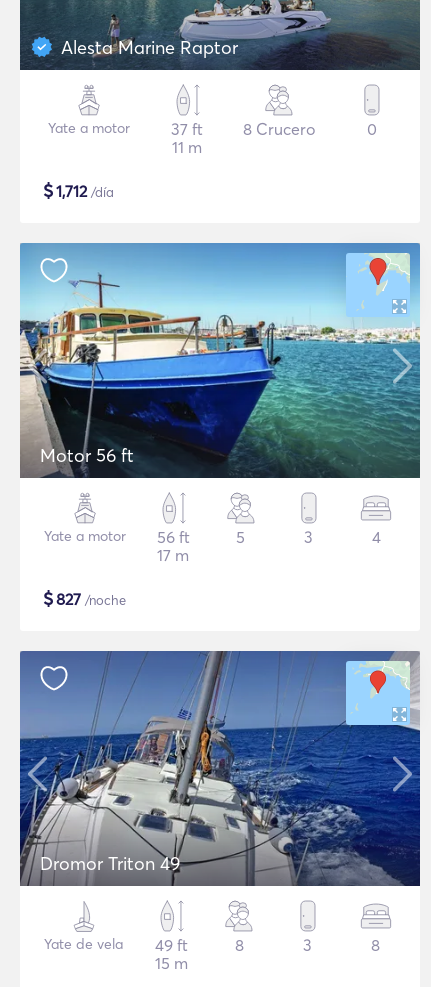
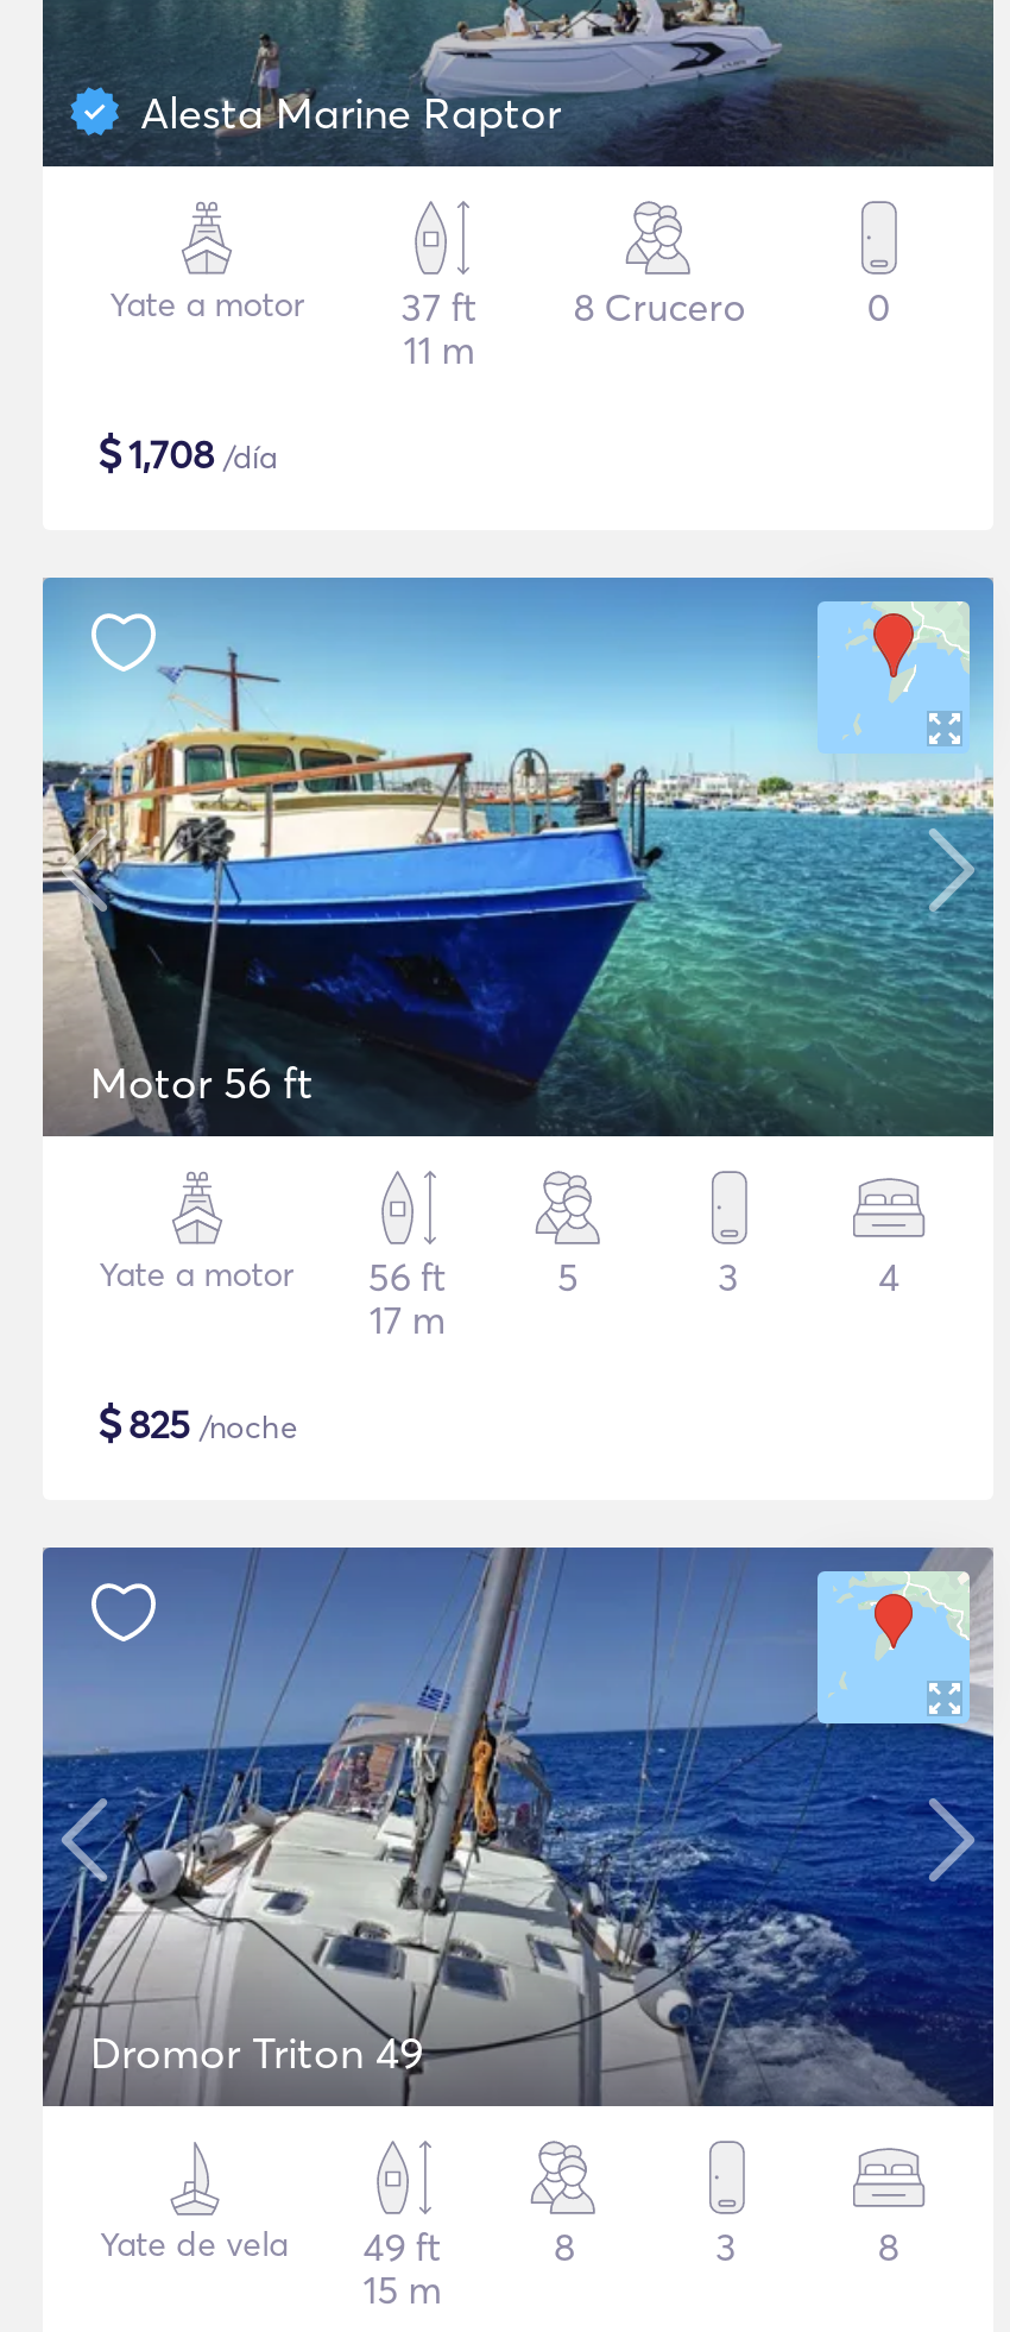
- $1,712 /día
+ $1,708 /día

- $827 /noche
+ $825 /noche
